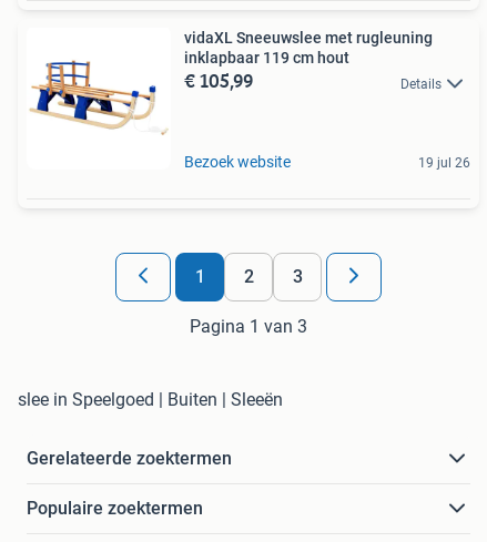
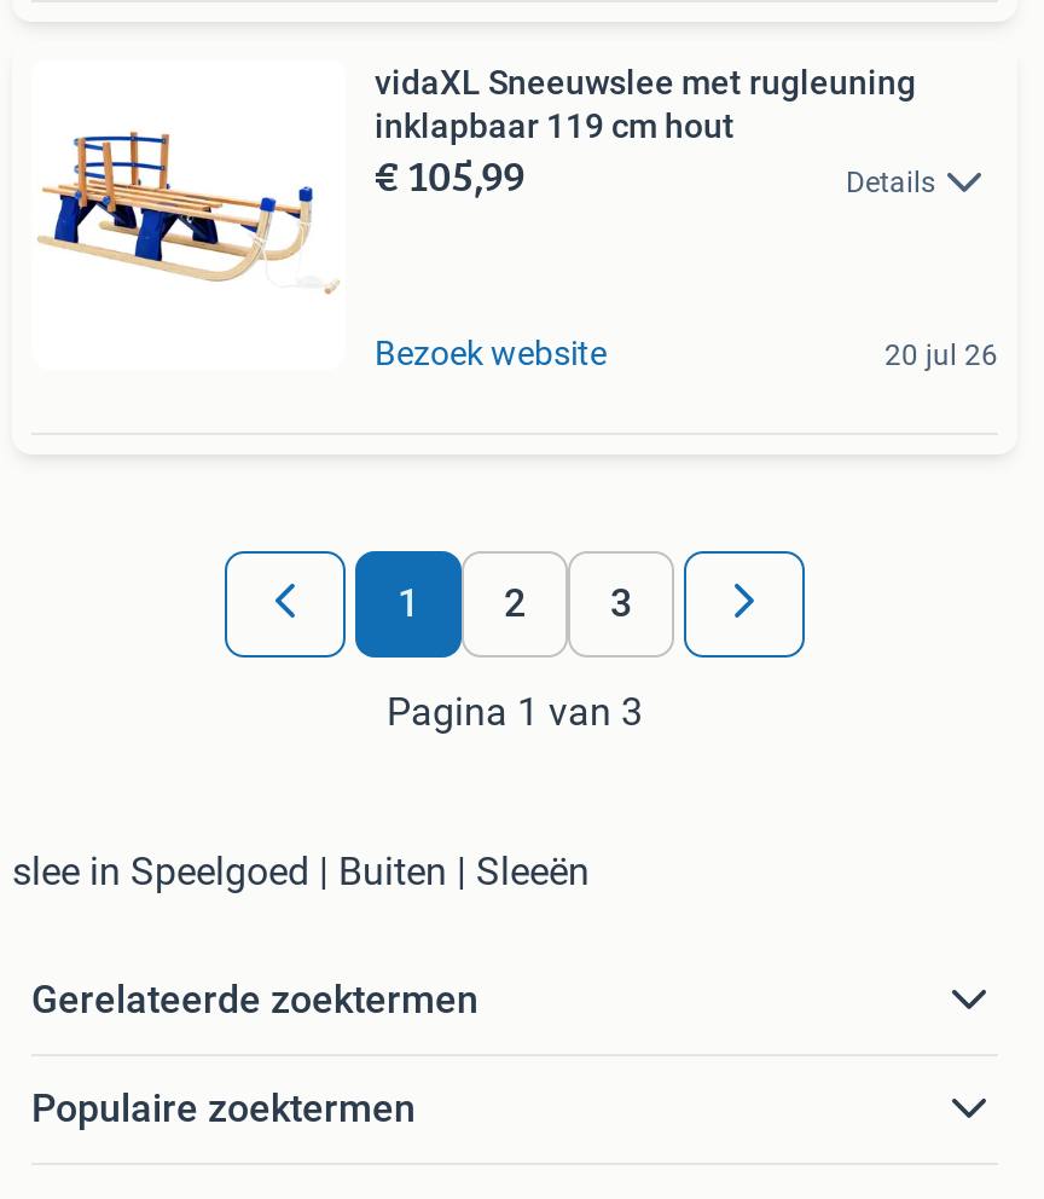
- 19 jul 26
+ 20 jul 26
